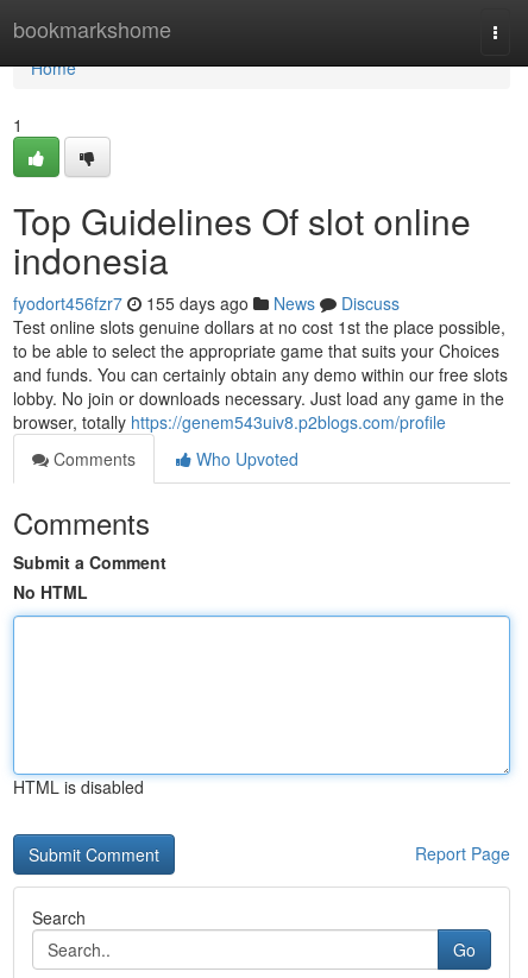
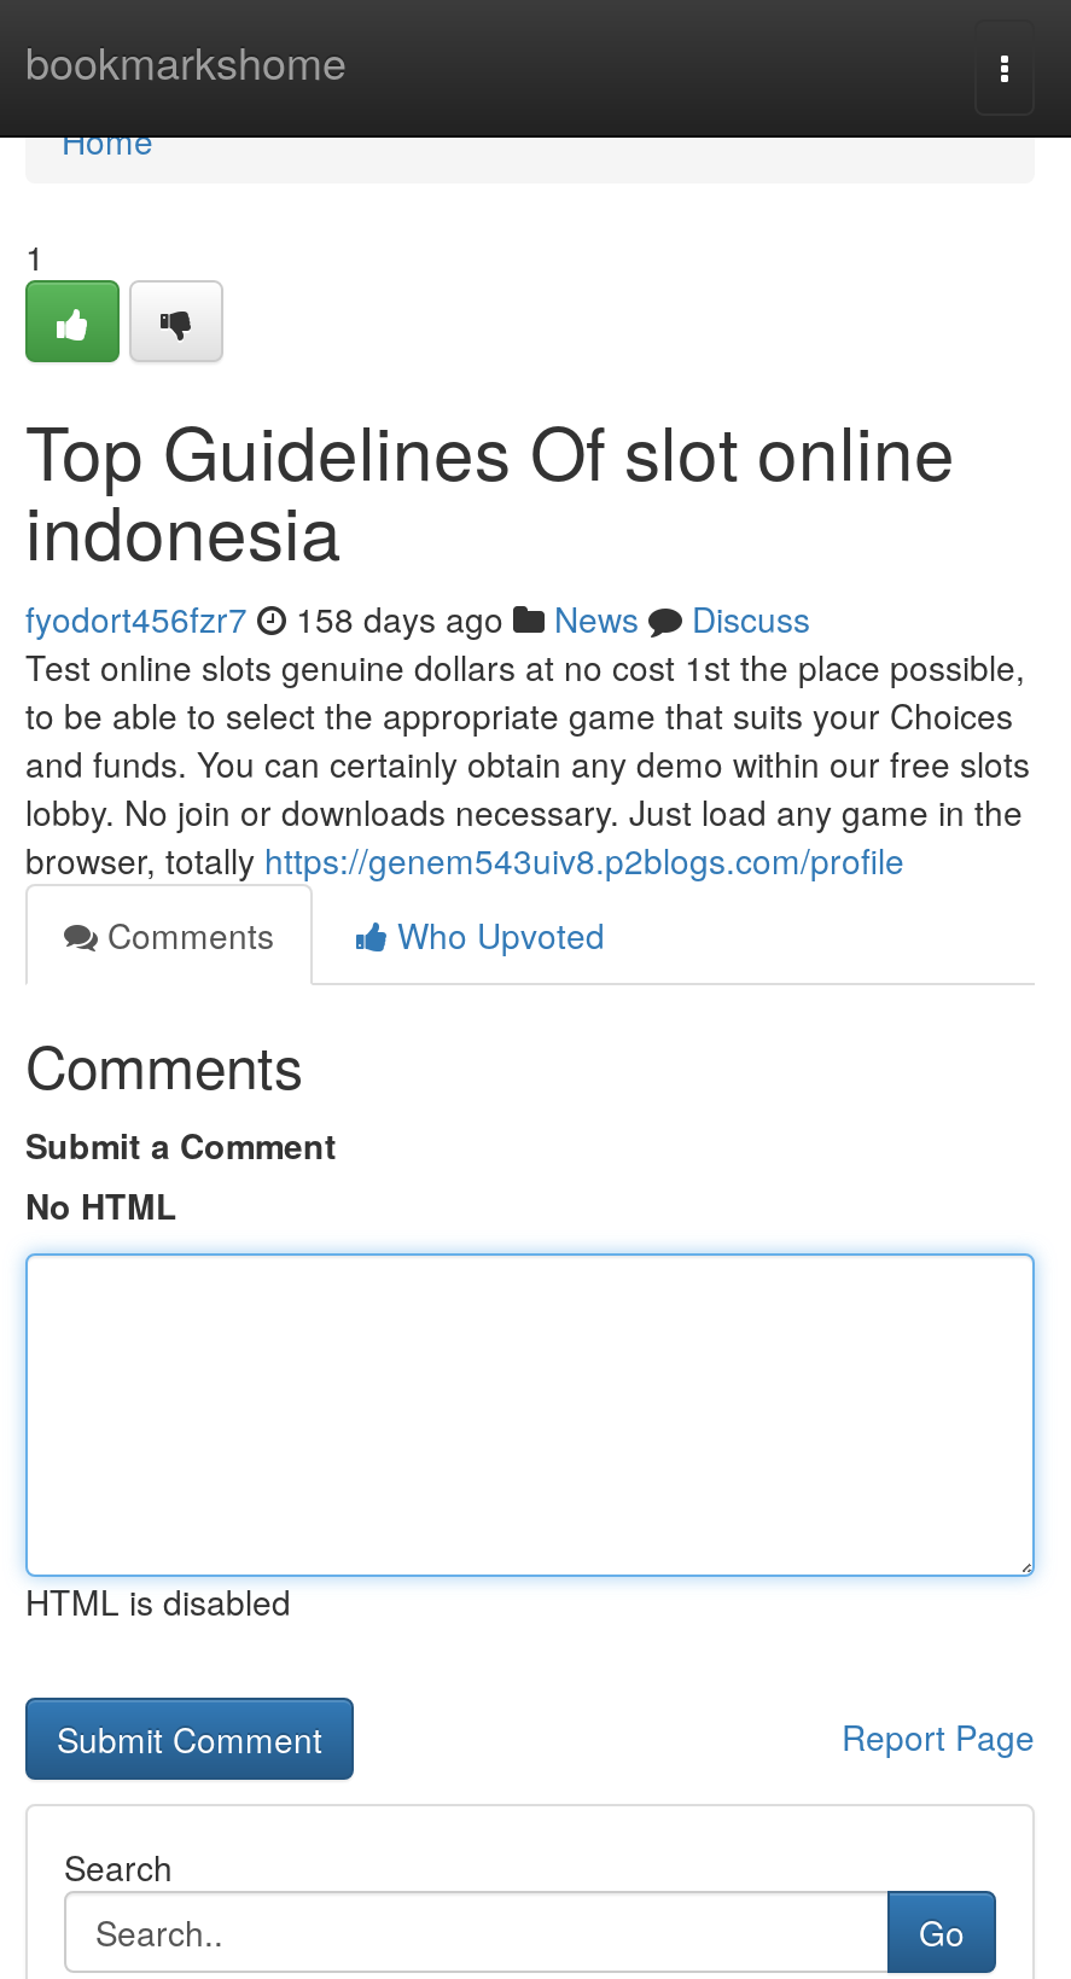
- fyodort456fzr7 155 days ago News Discuss
+ fyodort456fzr7 158 days ago News Discuss
